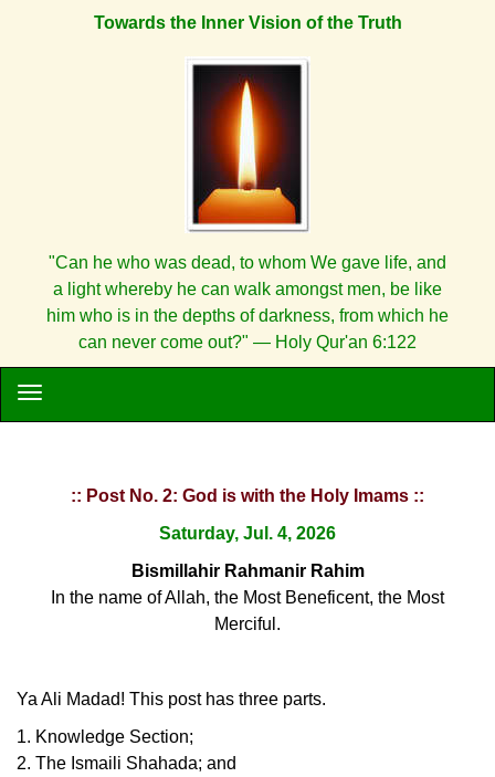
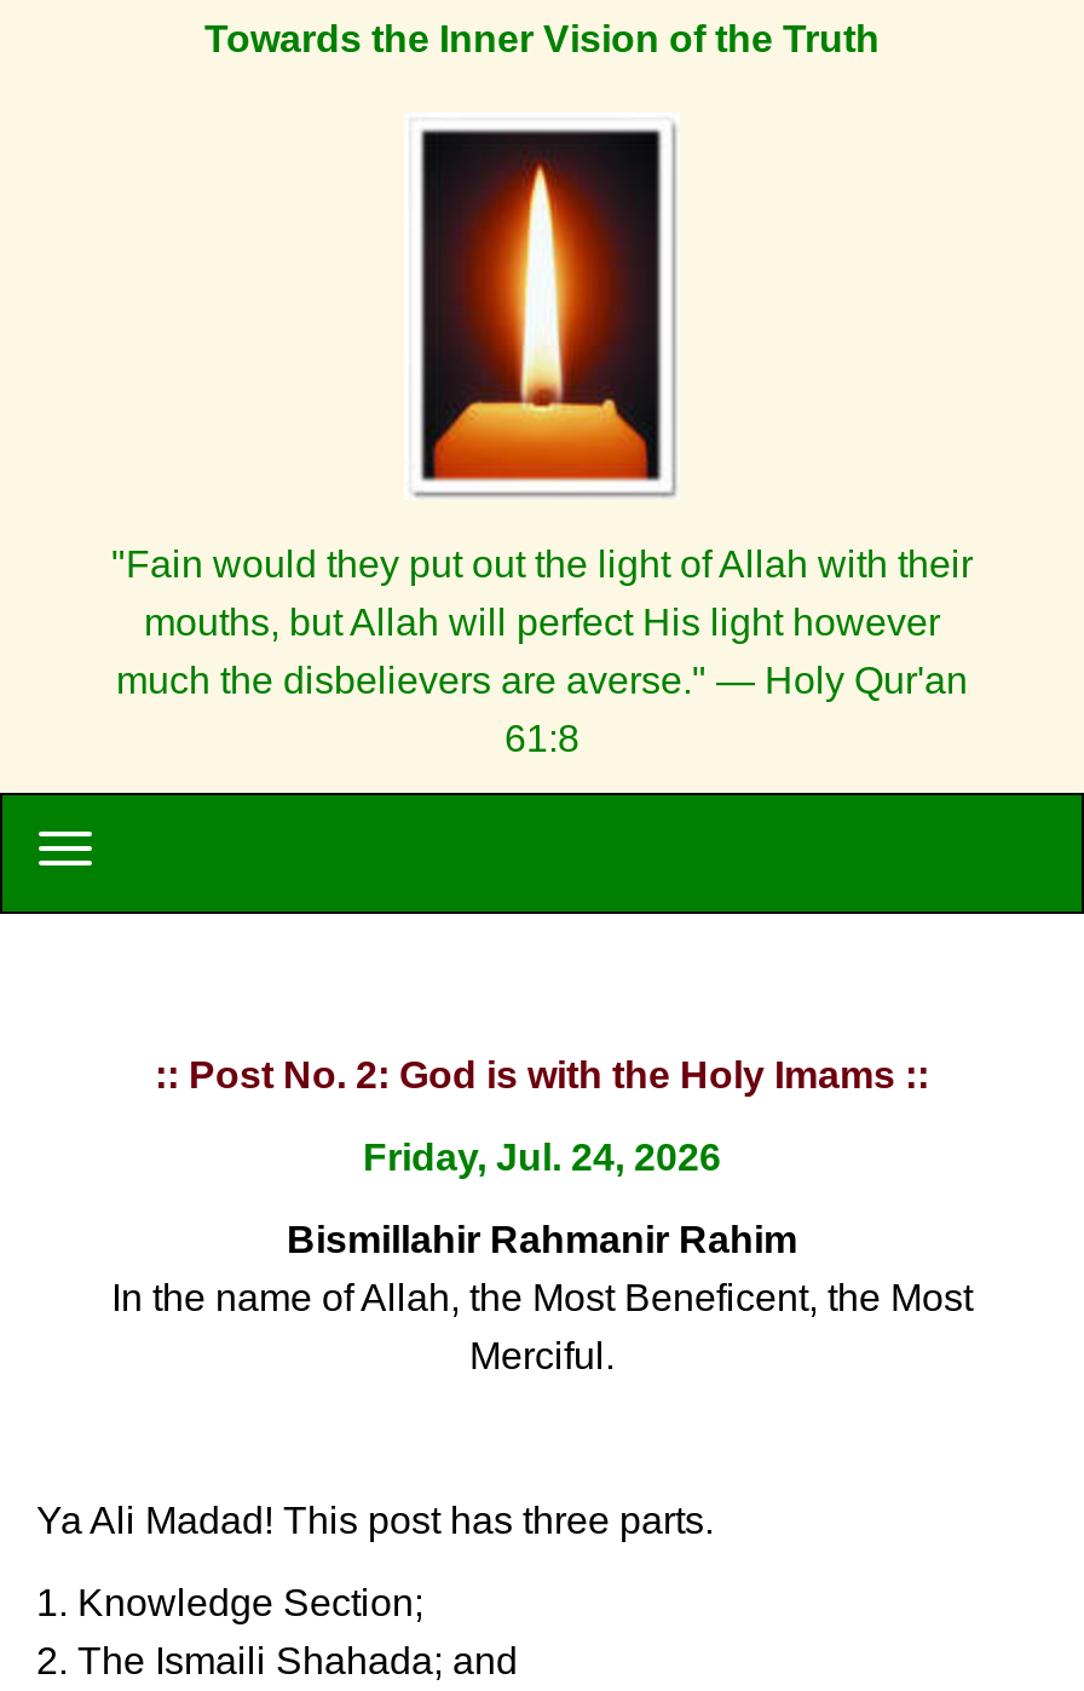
- "Can he who was dead, to whom We gave life, and
- a light whereby he can walk amongst men, be like
- him who is in the depths of darkness, from which he
- can never come out?" — Holy Qur'an 6:122
+ "Fain would they put out the light of Allah with their
+ mouths, but Allah will perfect His light however
+ much the disbelievers are averse." — Holy Qur'an
+ 61:8

- Saturday, Jul. 4, 2026
+ Friday, Jul. 24, 2026
